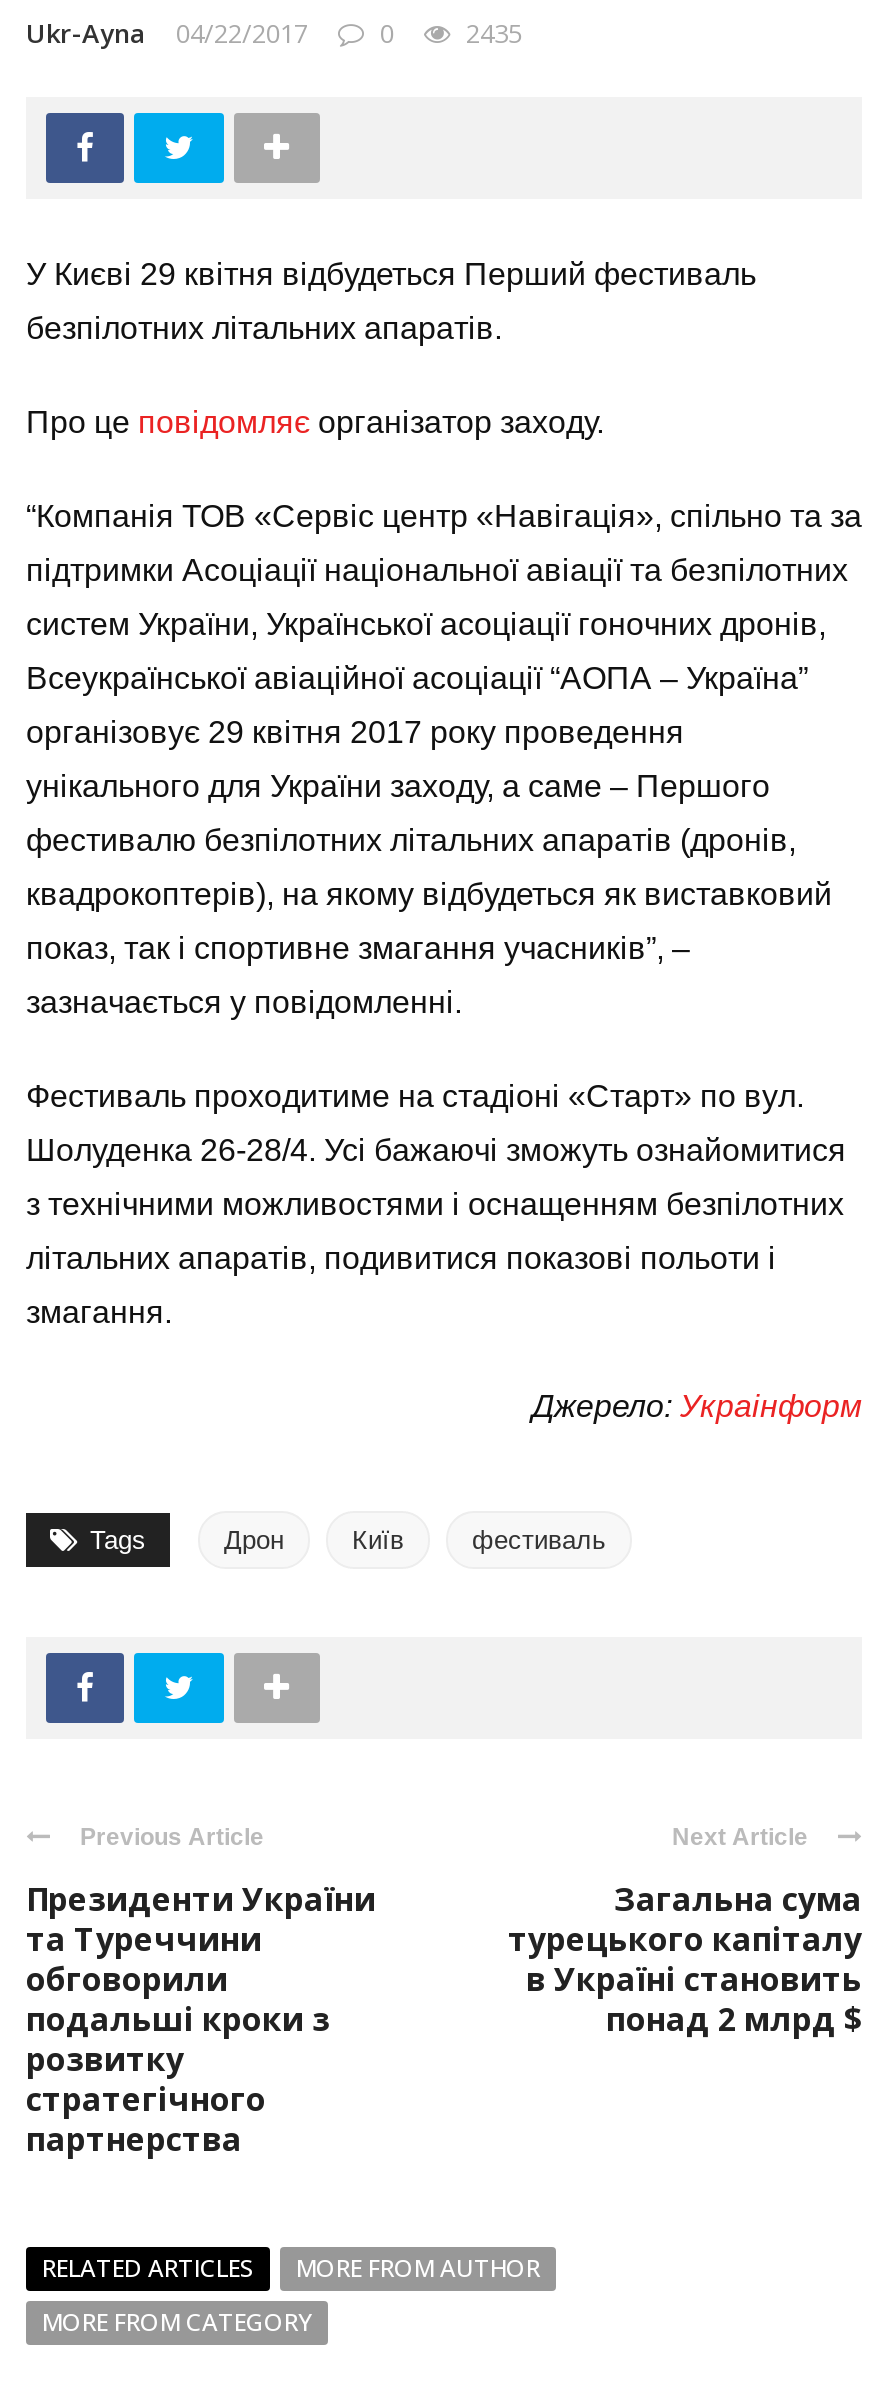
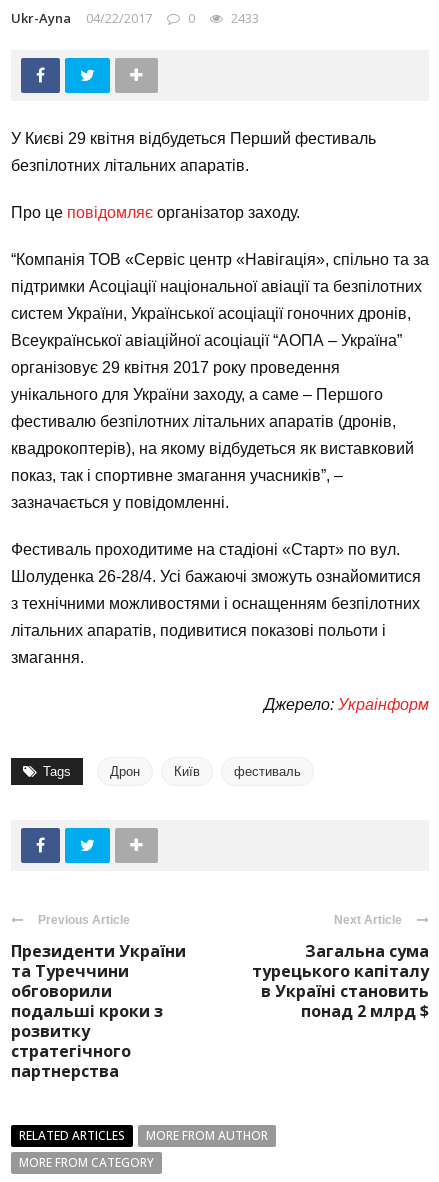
- Ukr-Ayna 04/22/2017 0 2435
+ Ukr-Ayna 04/22/2017 0 2433
